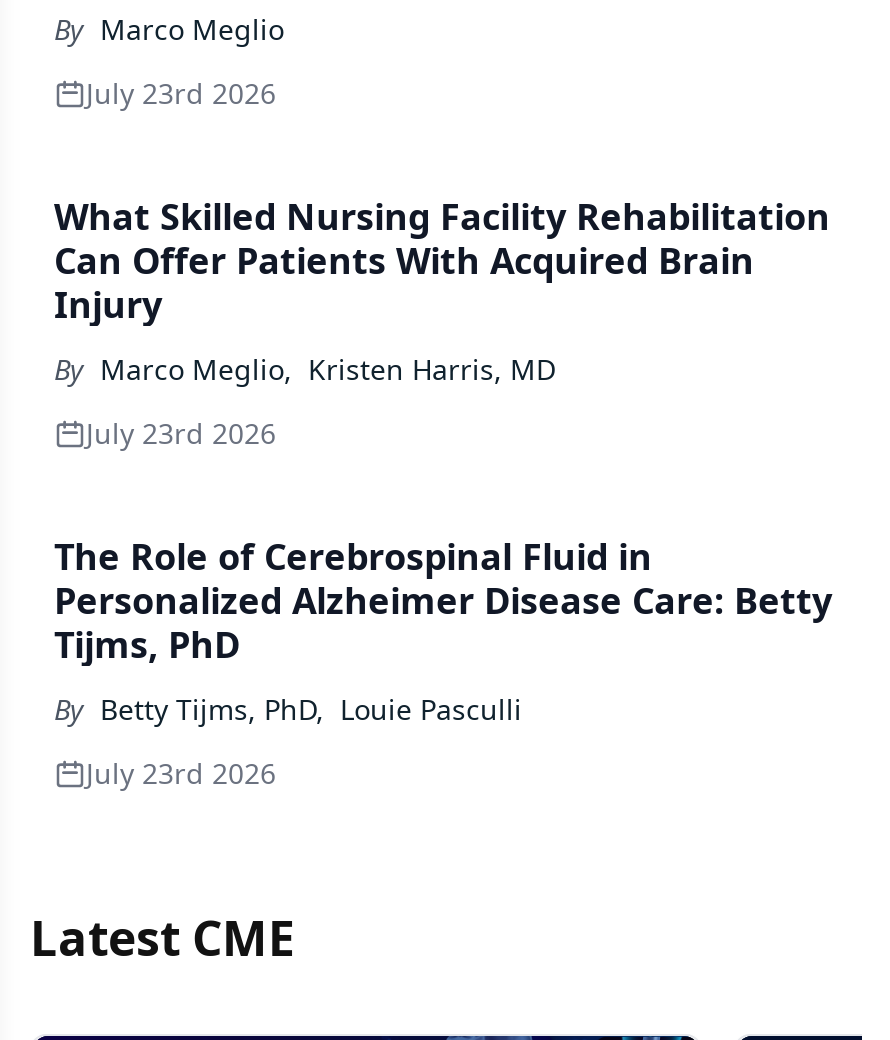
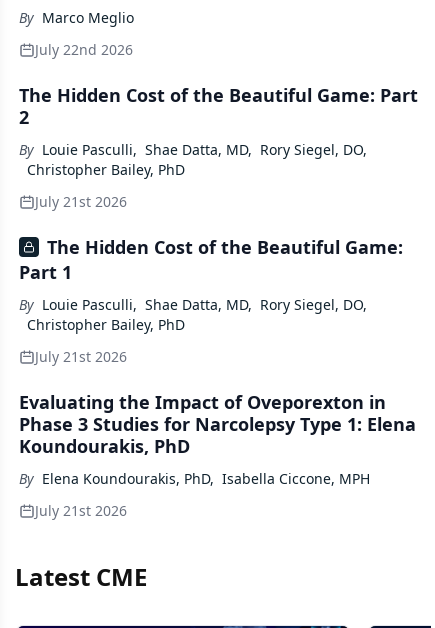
- July 23rd 2026
- What Skilled Nursing Facility Rehabilitation
- Can Offer Patients With Acquired Brain
- Injury
- By Marco Meglio, Kristen Harris, MD
- July 23rd 2026
- The Role of Cerebrospinal Fluid in
- Personalized Alzheimer Disease Care: Betty
- Tijms, PhD
- By Betty Tijms, PhD, Louie Pasculli
- July 23rd 2026
+ July 22nd 2026
+ The Hidden Cost of the Beautiful Game: Part
+ 2
+ By Louie Pasculli, Shae Datta, MD, Rory Siegel, DO,
+ Christopher Bailey, PhD
+ July 21st 2026
+ The Hidden Cost of the Beautiful Game:
+ Part 1
+ By Louie Pasculli, Shae Datta, MD, Rory Siegel, DO,
+ Christopher Bailey, PhD
+ July 21st 2026
+ Evaluating the Impact of Oveporexton in
+ Phase 3 Studies for Narcolepsy Type 1: Elena
+ Koundourakis, PhD
+ By Elena Koundourakis, PhD, Isabella Ciccone, MPH
+ July 21st 2026
